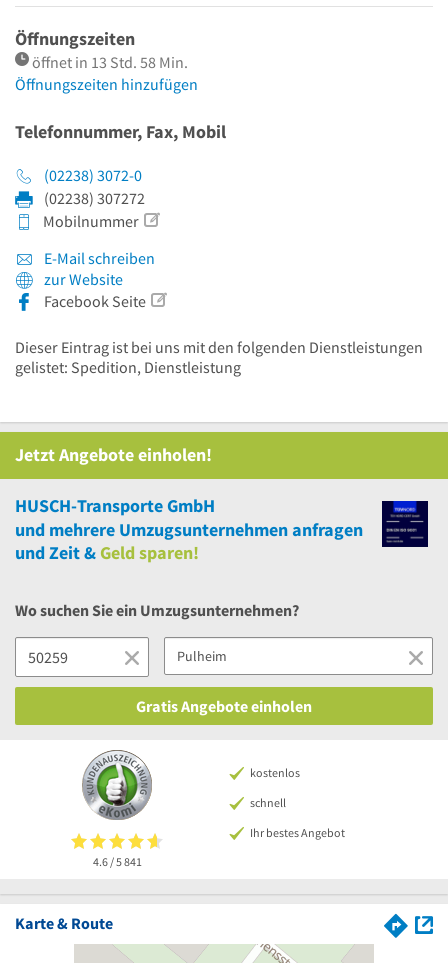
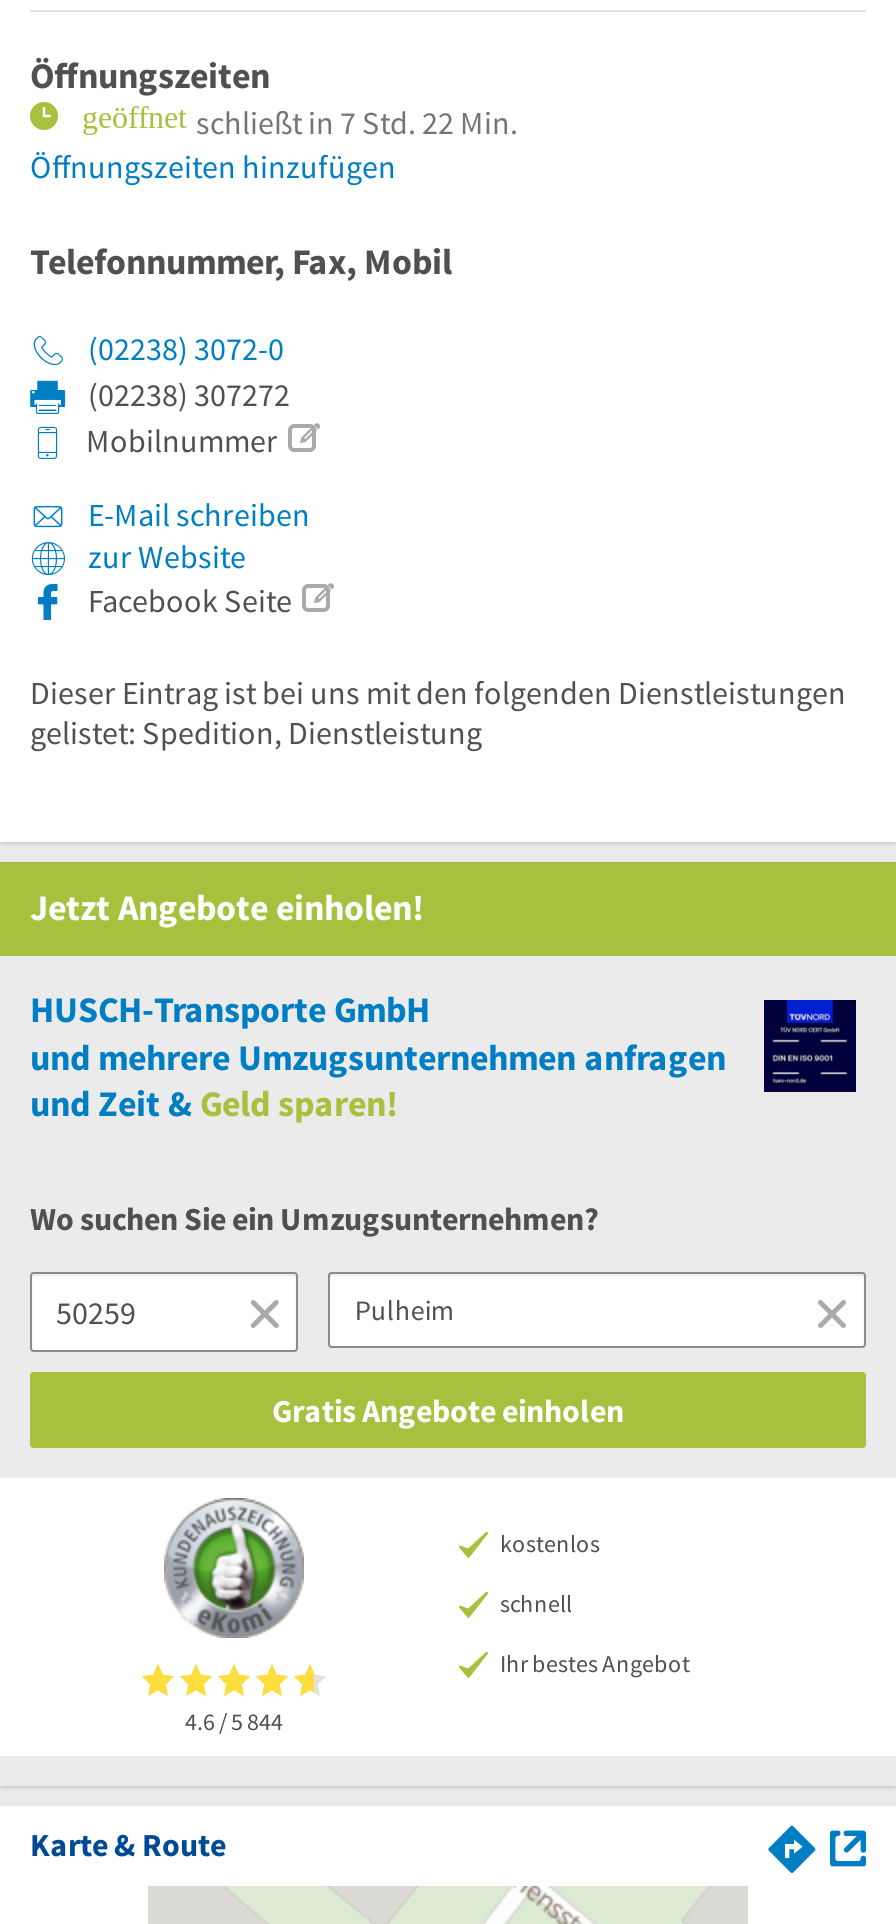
- öffnet in 13 Std. 58 Min.
+ schließt in 7 Std. 22 Min.

- 4.6 / 5 841
+ 4.6 / 5 844
